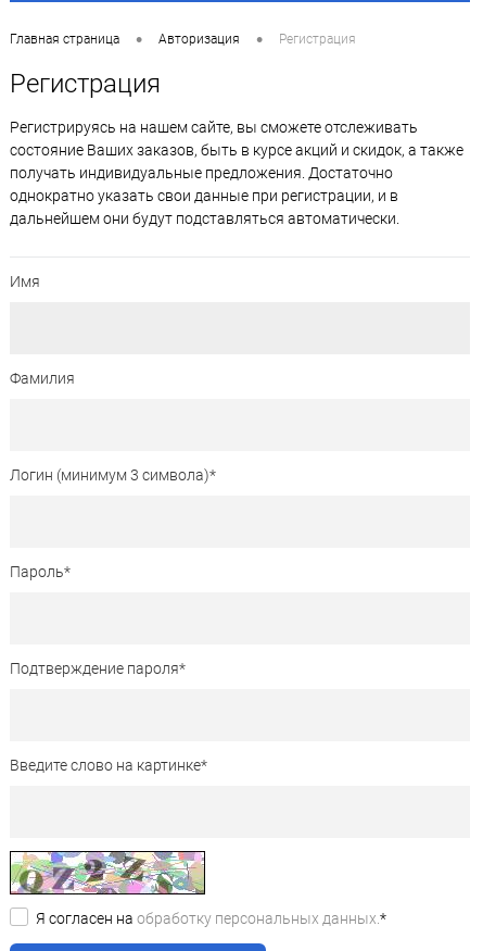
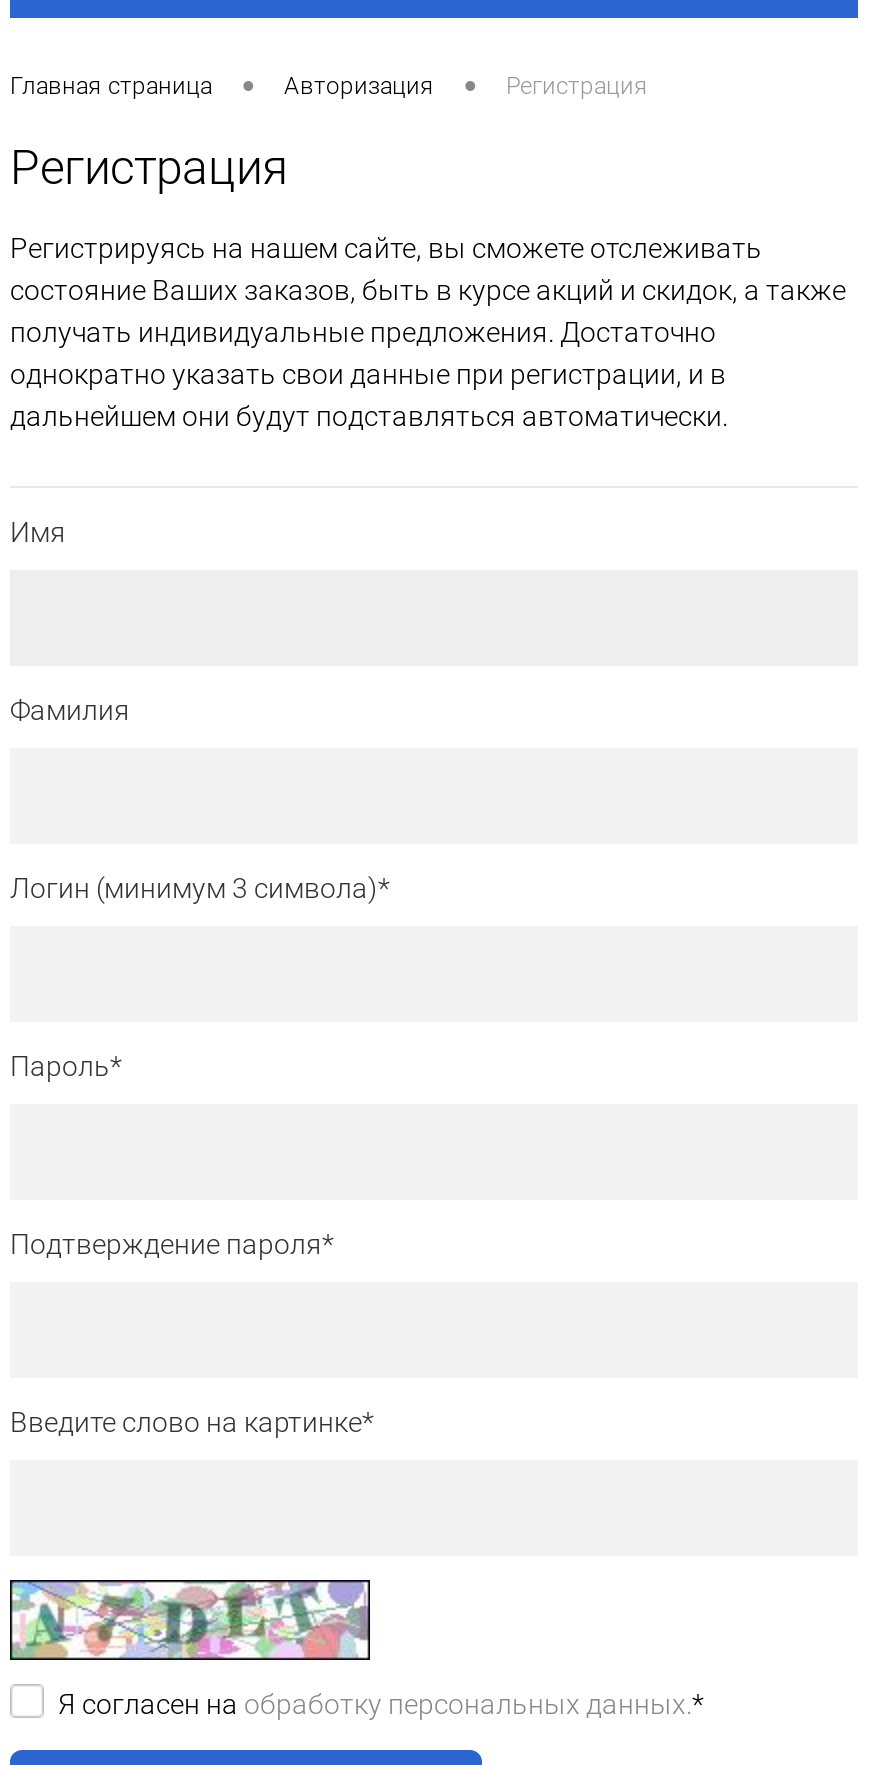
- [image]
+ [image]
